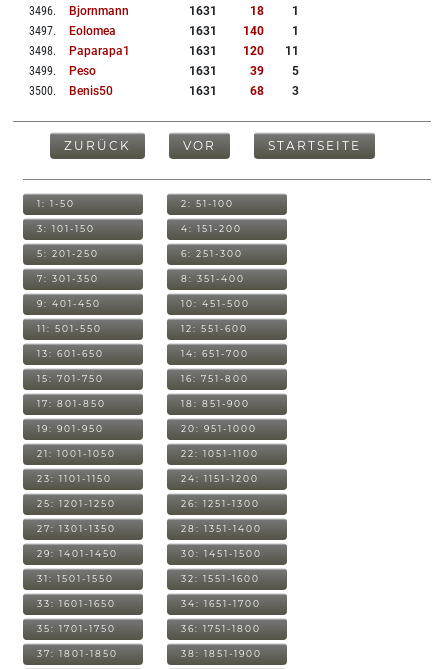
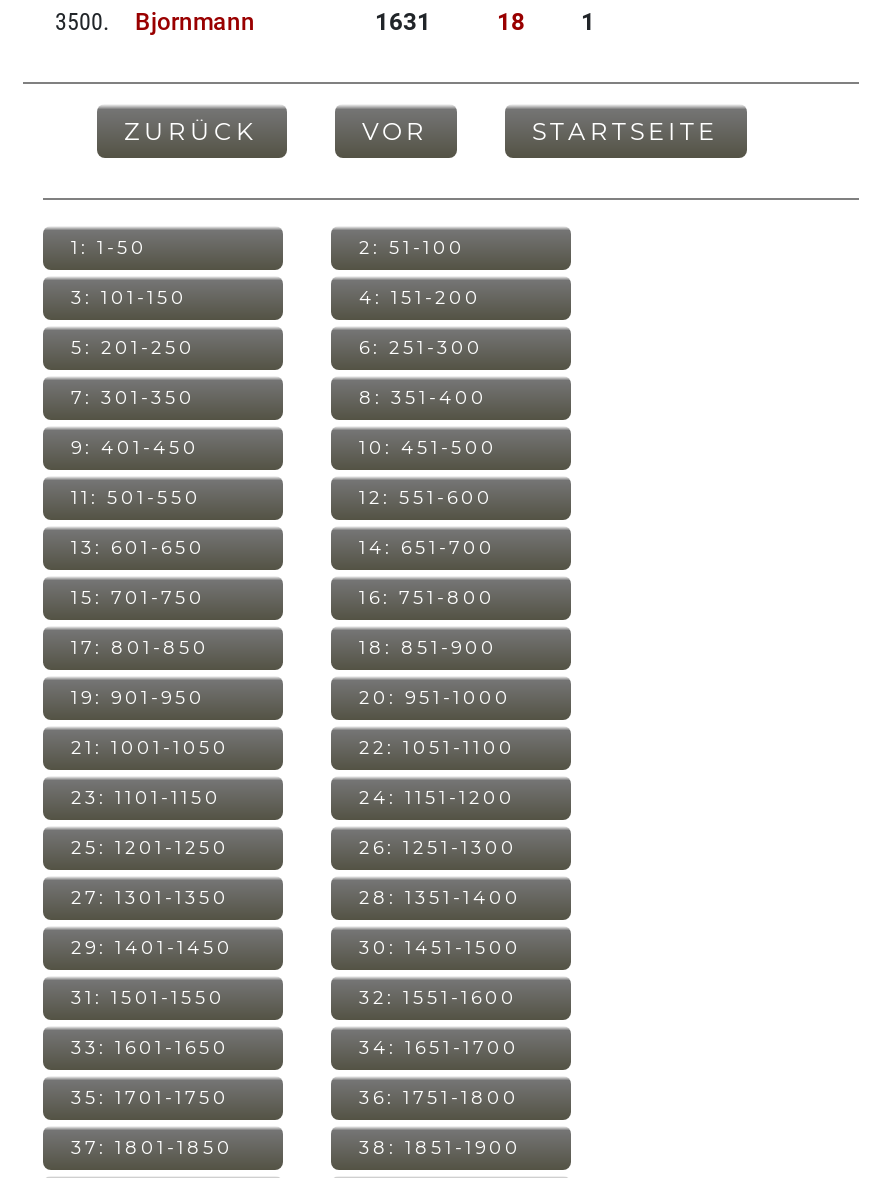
- 3496. Bjornmann
+ 3500. Bjornmann

- 3497.
- Eolomea
- 1631
- 140
- 1
- 3498.
- Paparapa1
- 1631
- 120
- 11
- 3499.
- Peso
- 1631
- 39
- 5
- 3500.
- Benis50
- 1631
- 68
- 3
